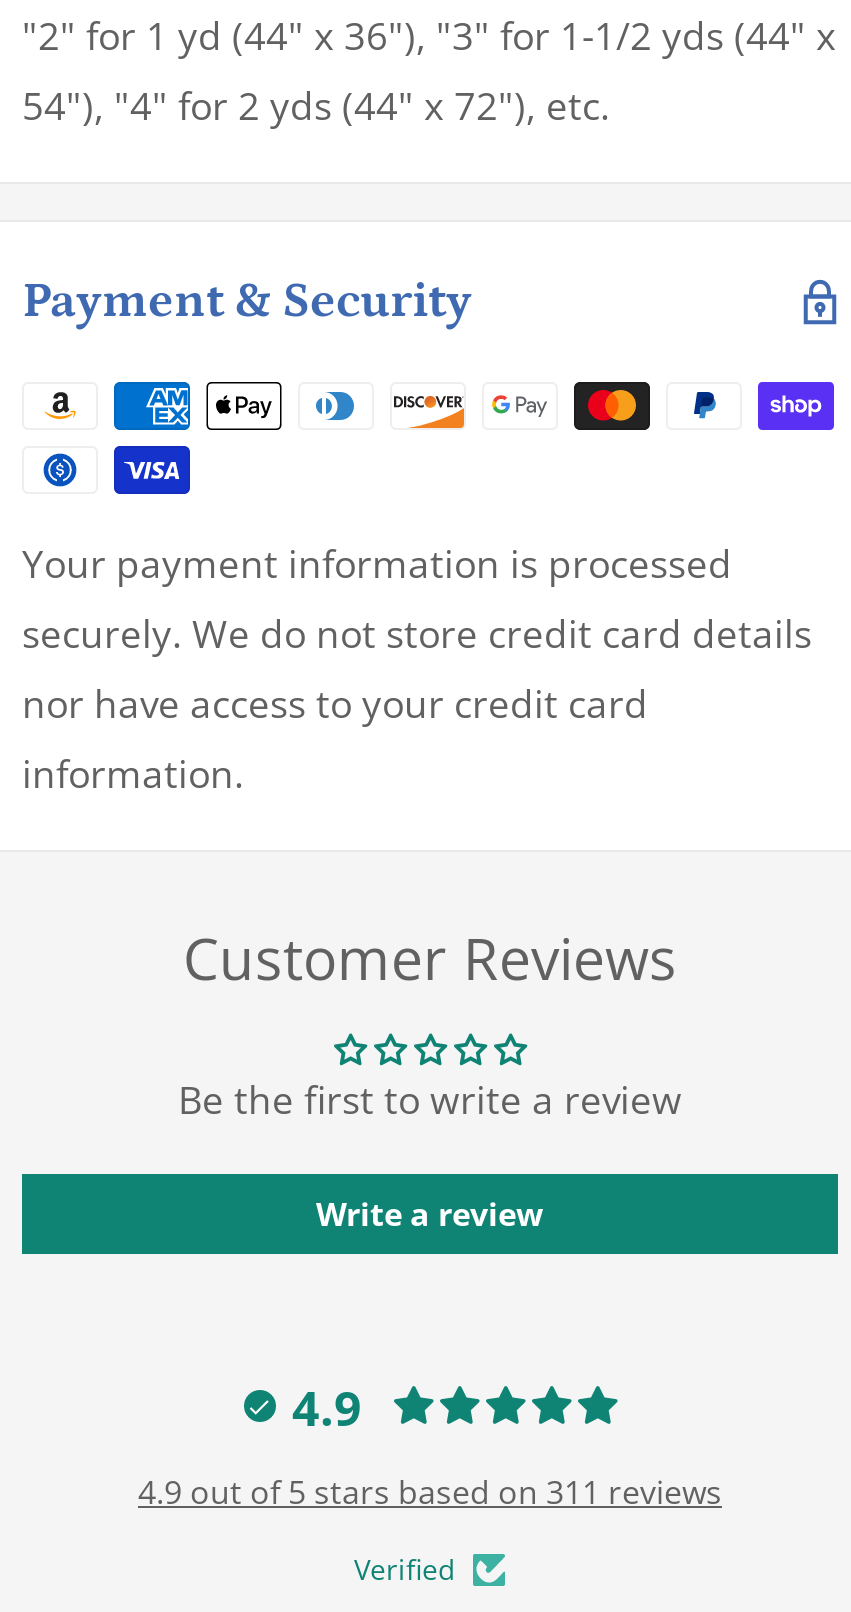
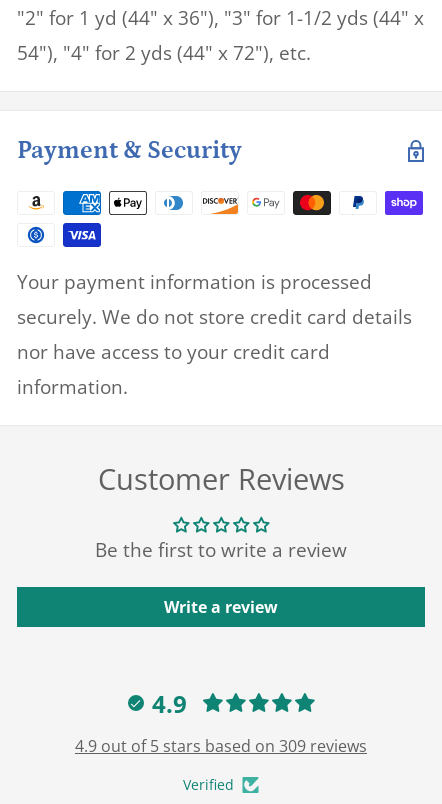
- 4.9 out of 5 stars based on 311 reviews
+ 4.9 out of 5 stars based on 309 reviews
